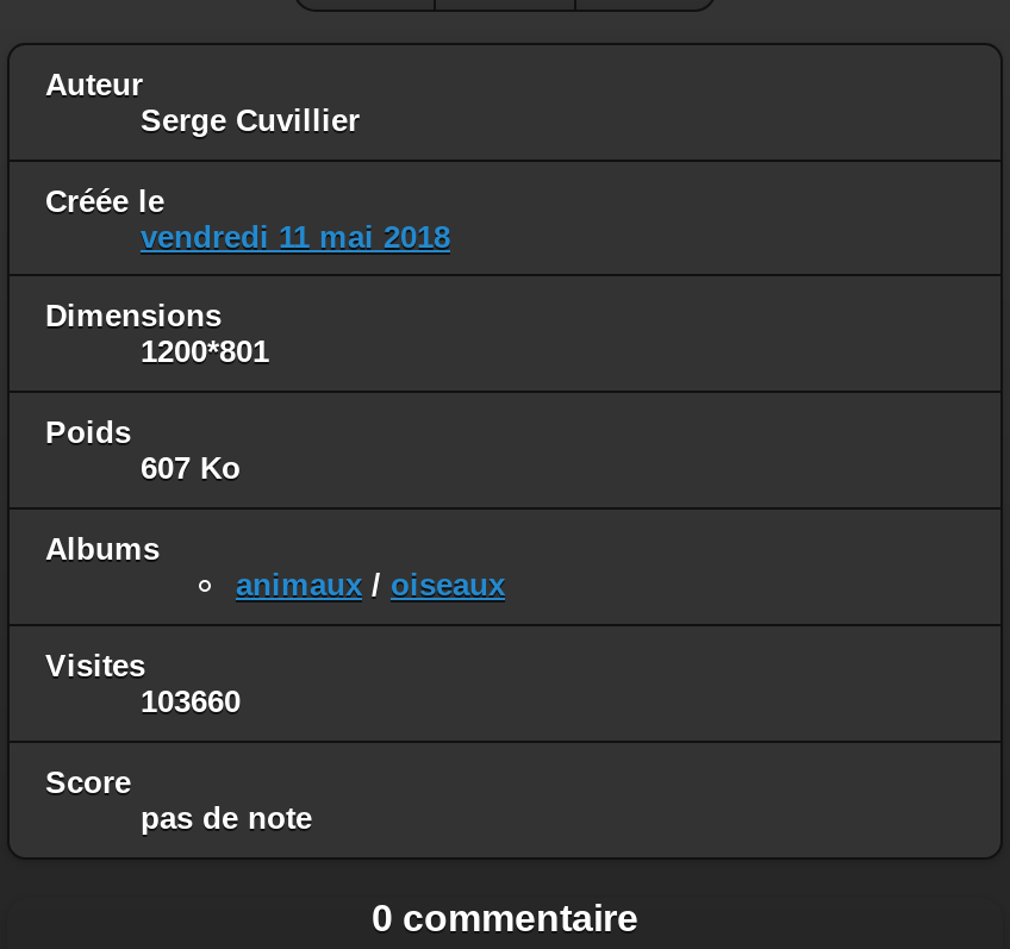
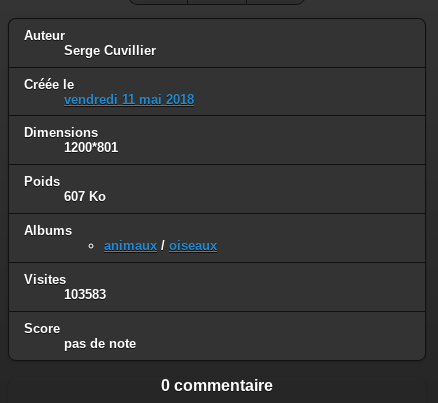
- 103660
+ 103583
